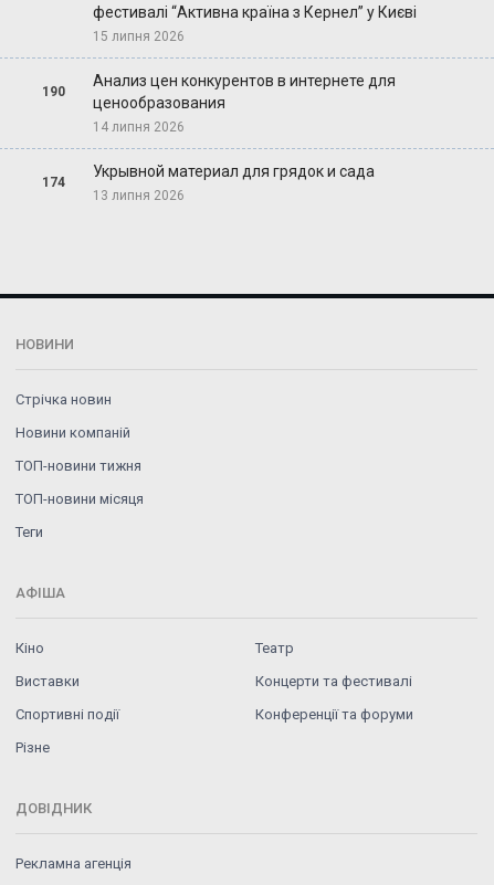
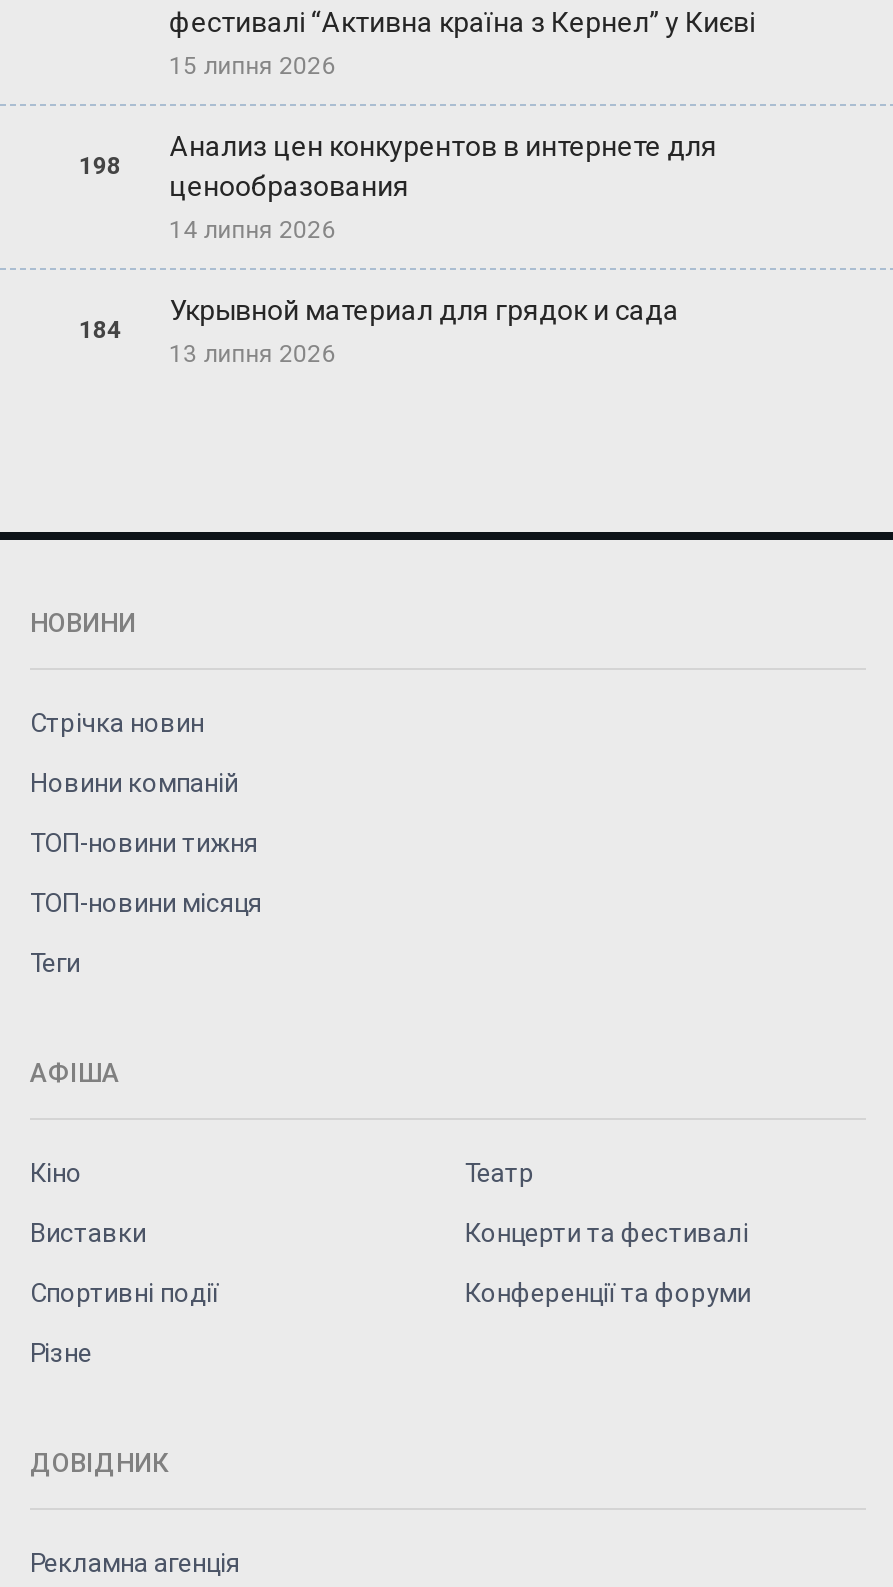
- 190
+ 198

- 174
+ 184
